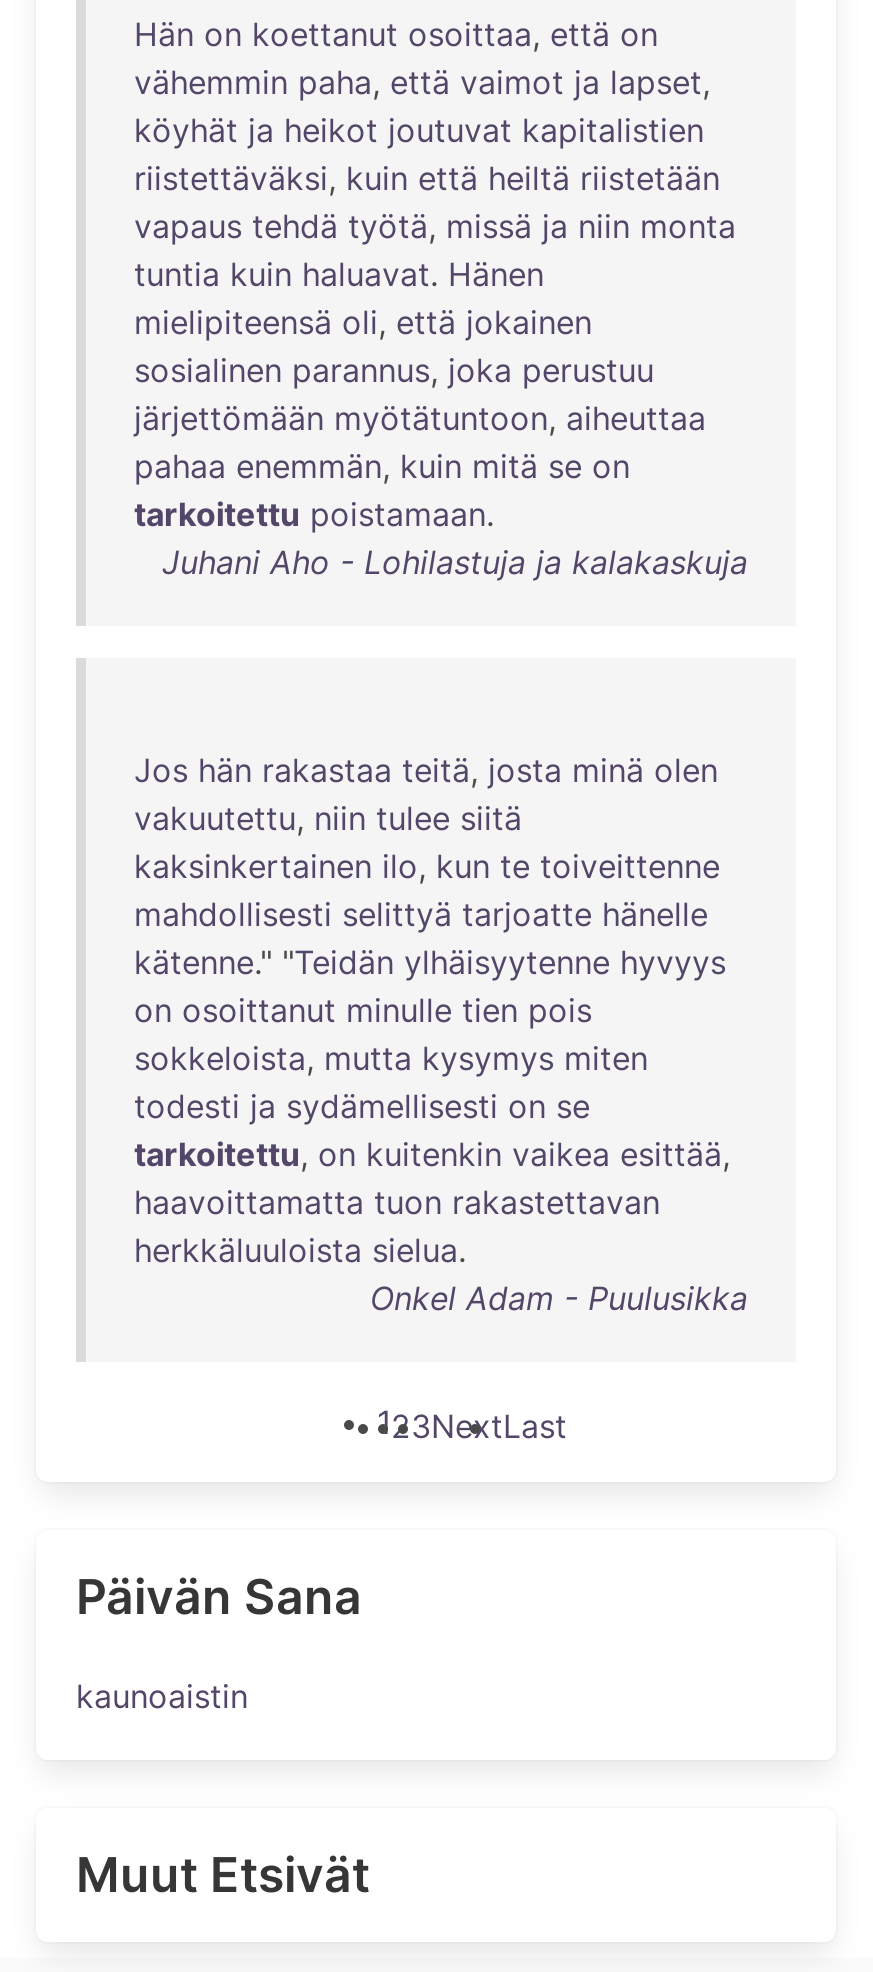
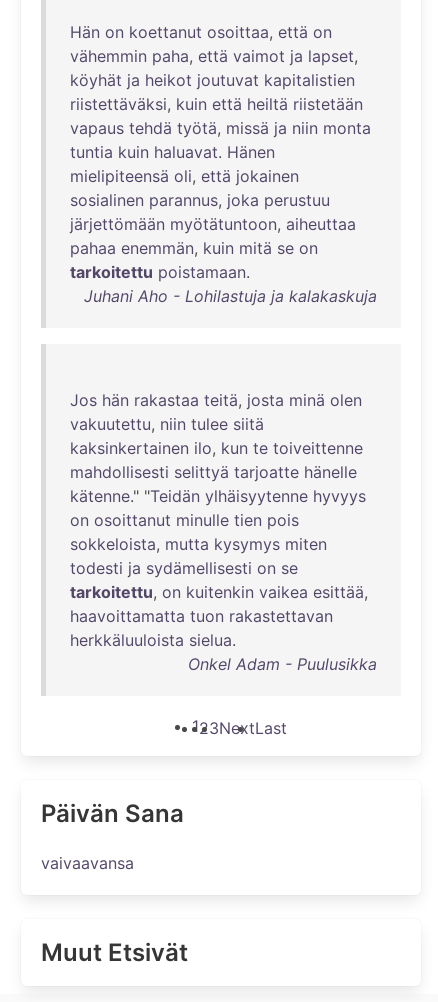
- kaunoaistin
+ vaivaavansa
